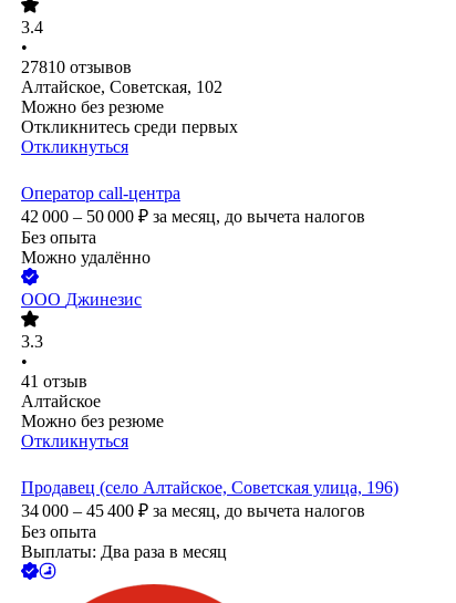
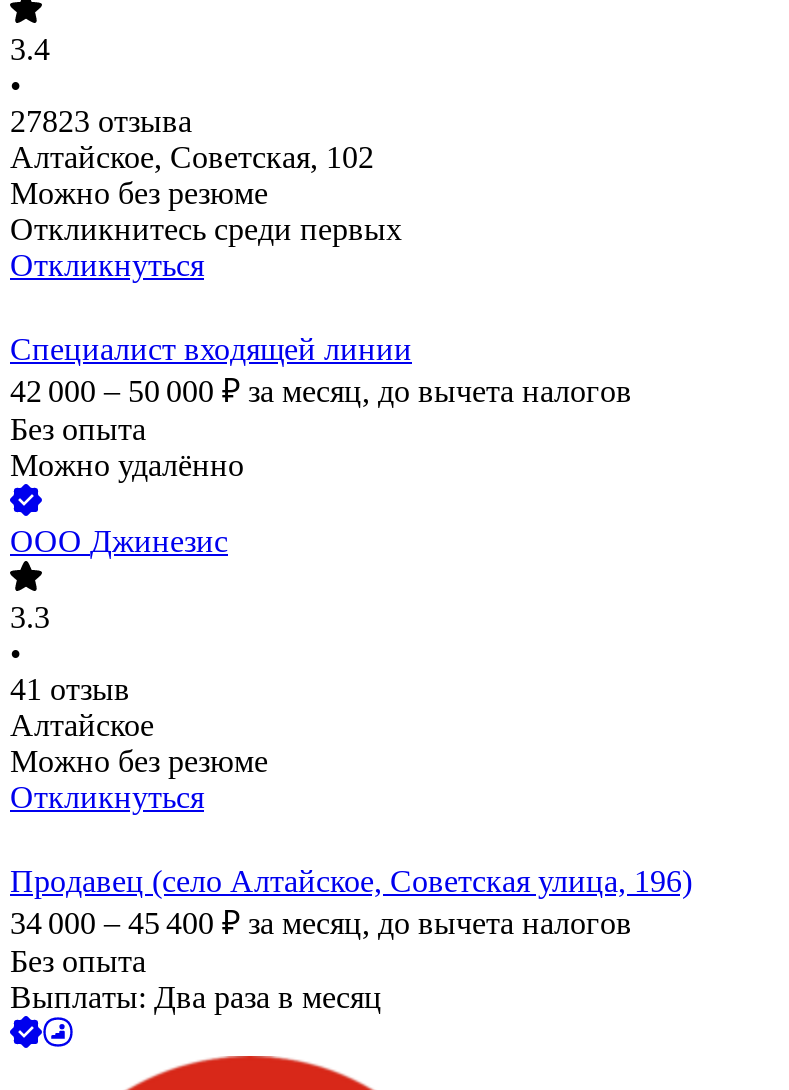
- 27810 отзывов
+ 27823 отзыва

- Оператор call-центра
+ Специалист входящей линии
